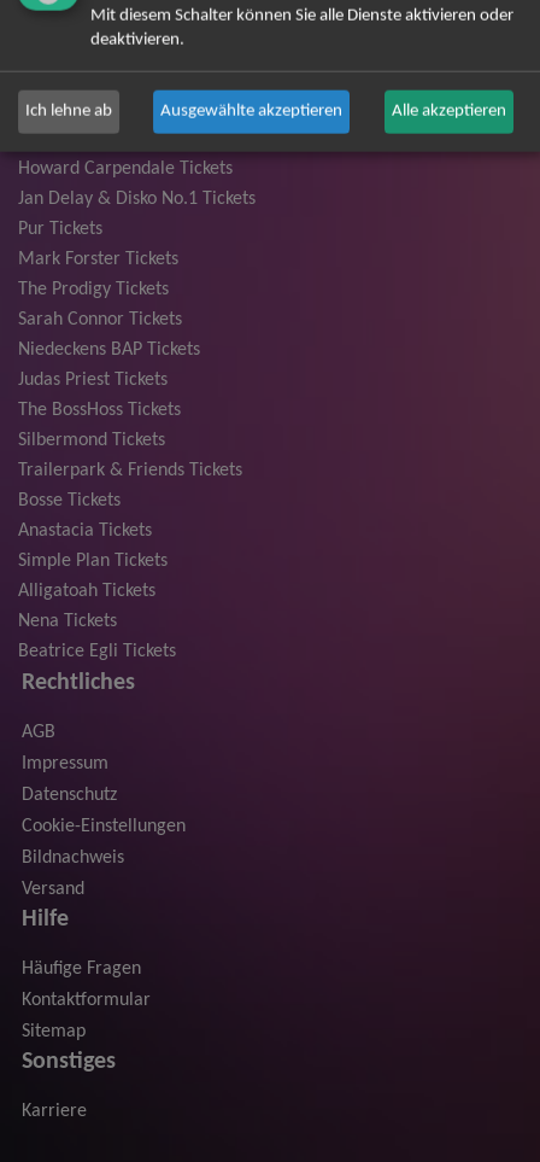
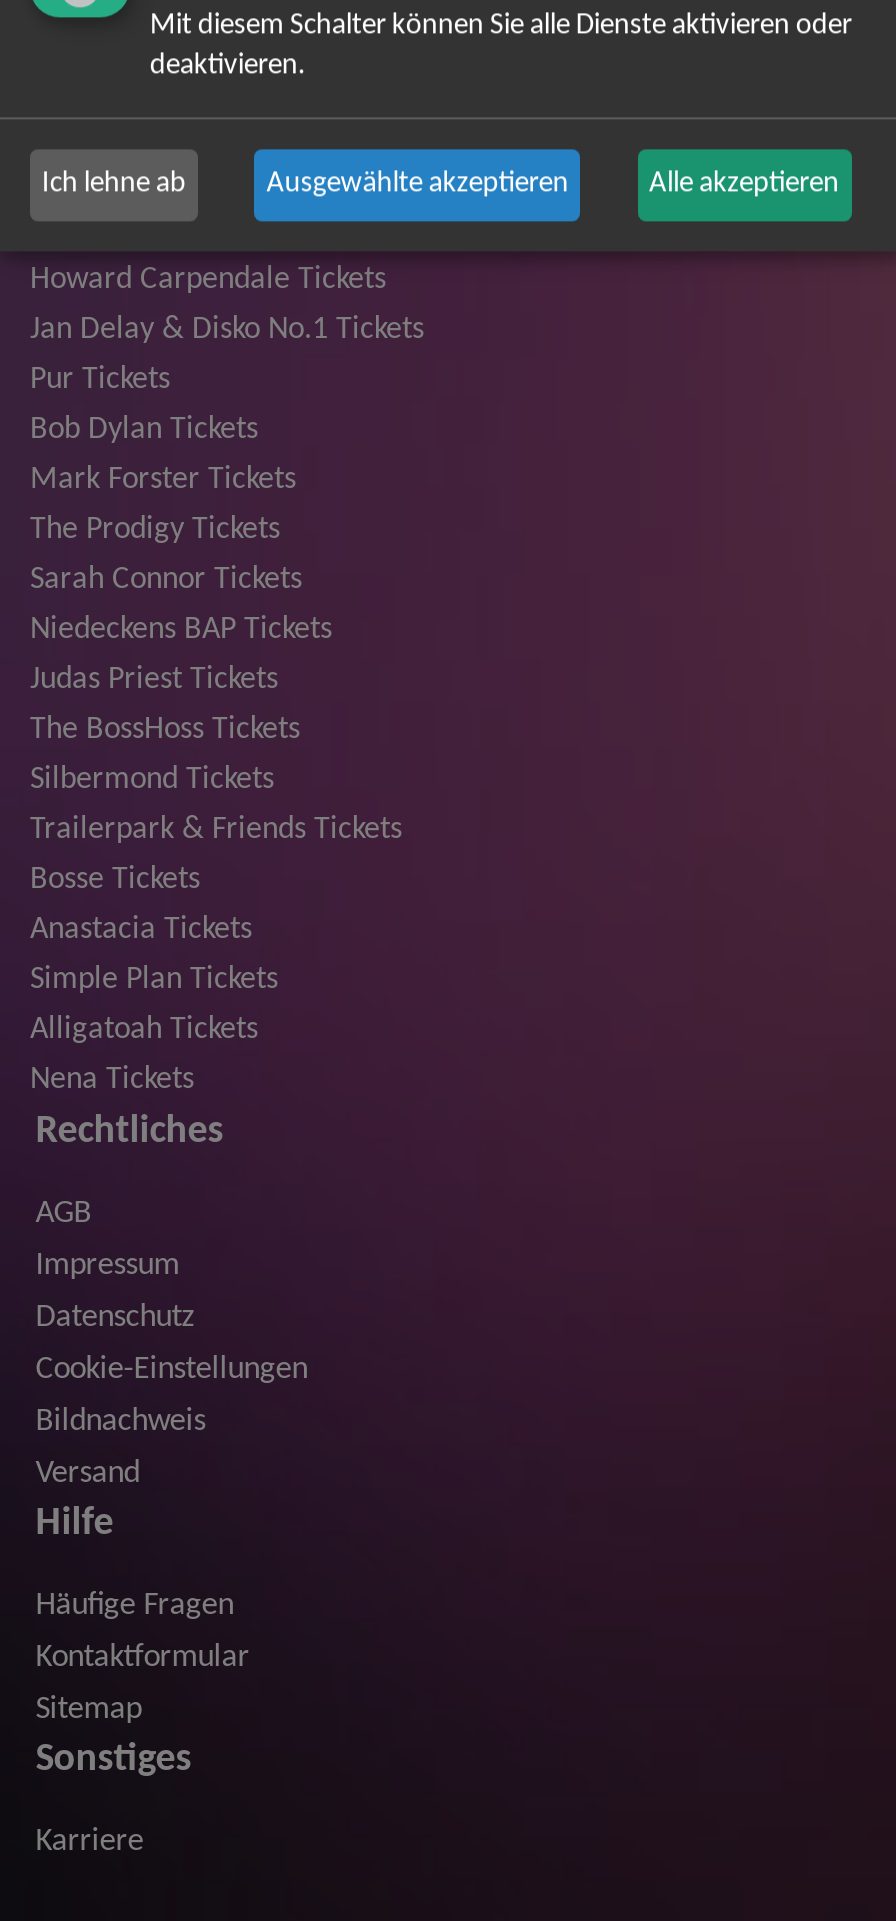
+ Bob Dylan Tickets

moved down: Mark Forster Tickets | The Prodigy Tickets | Sarah Connor Tickets | ... | Alligatoah Tickets | Nena Tickets

- Beatrice Egli Tickets
